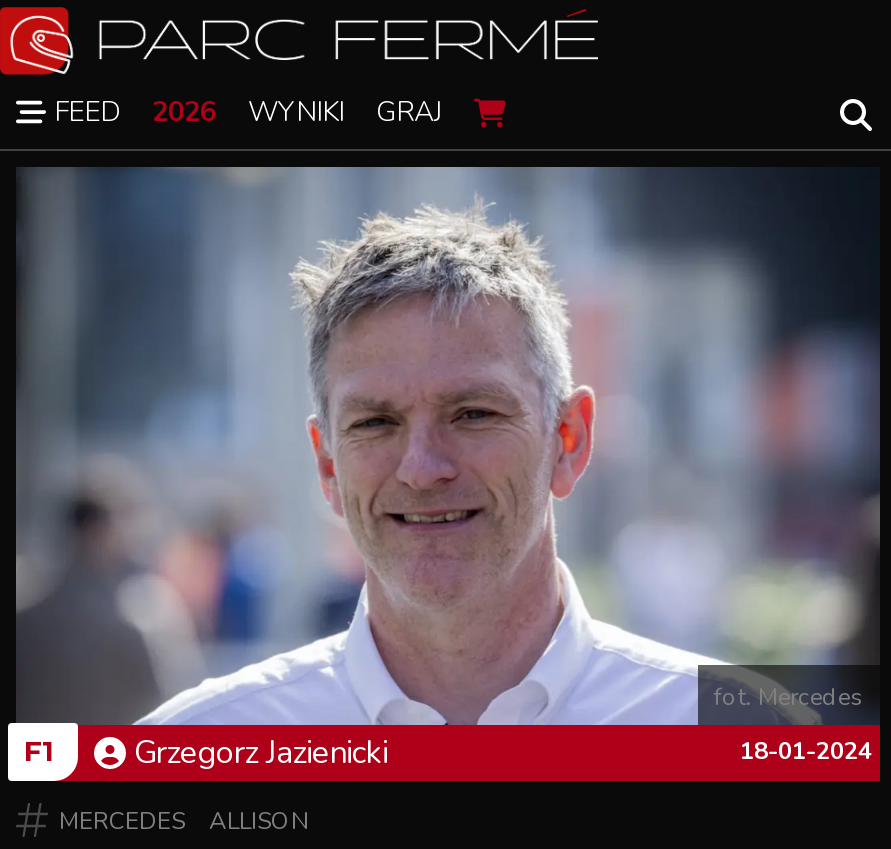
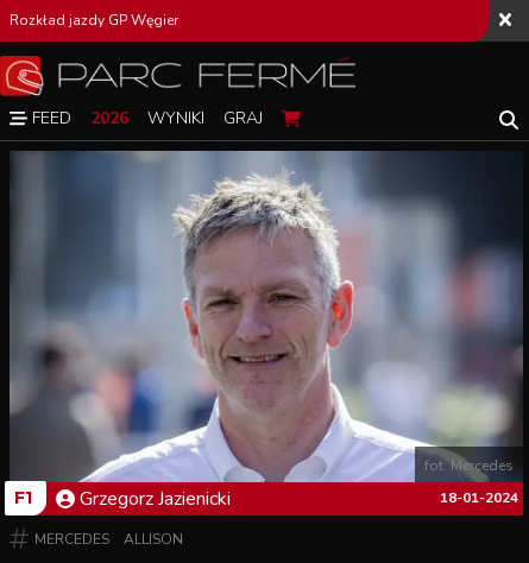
+ Rozkład jazdy GP Węgier
